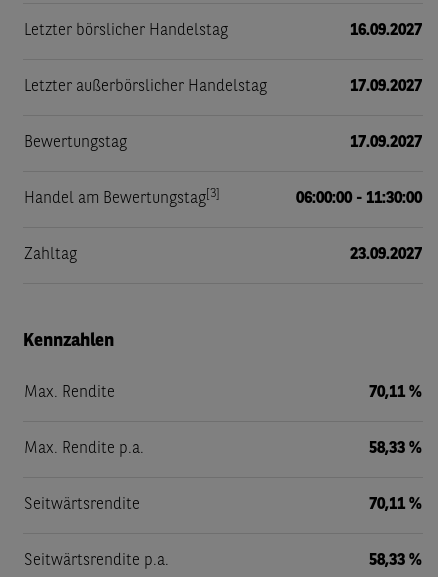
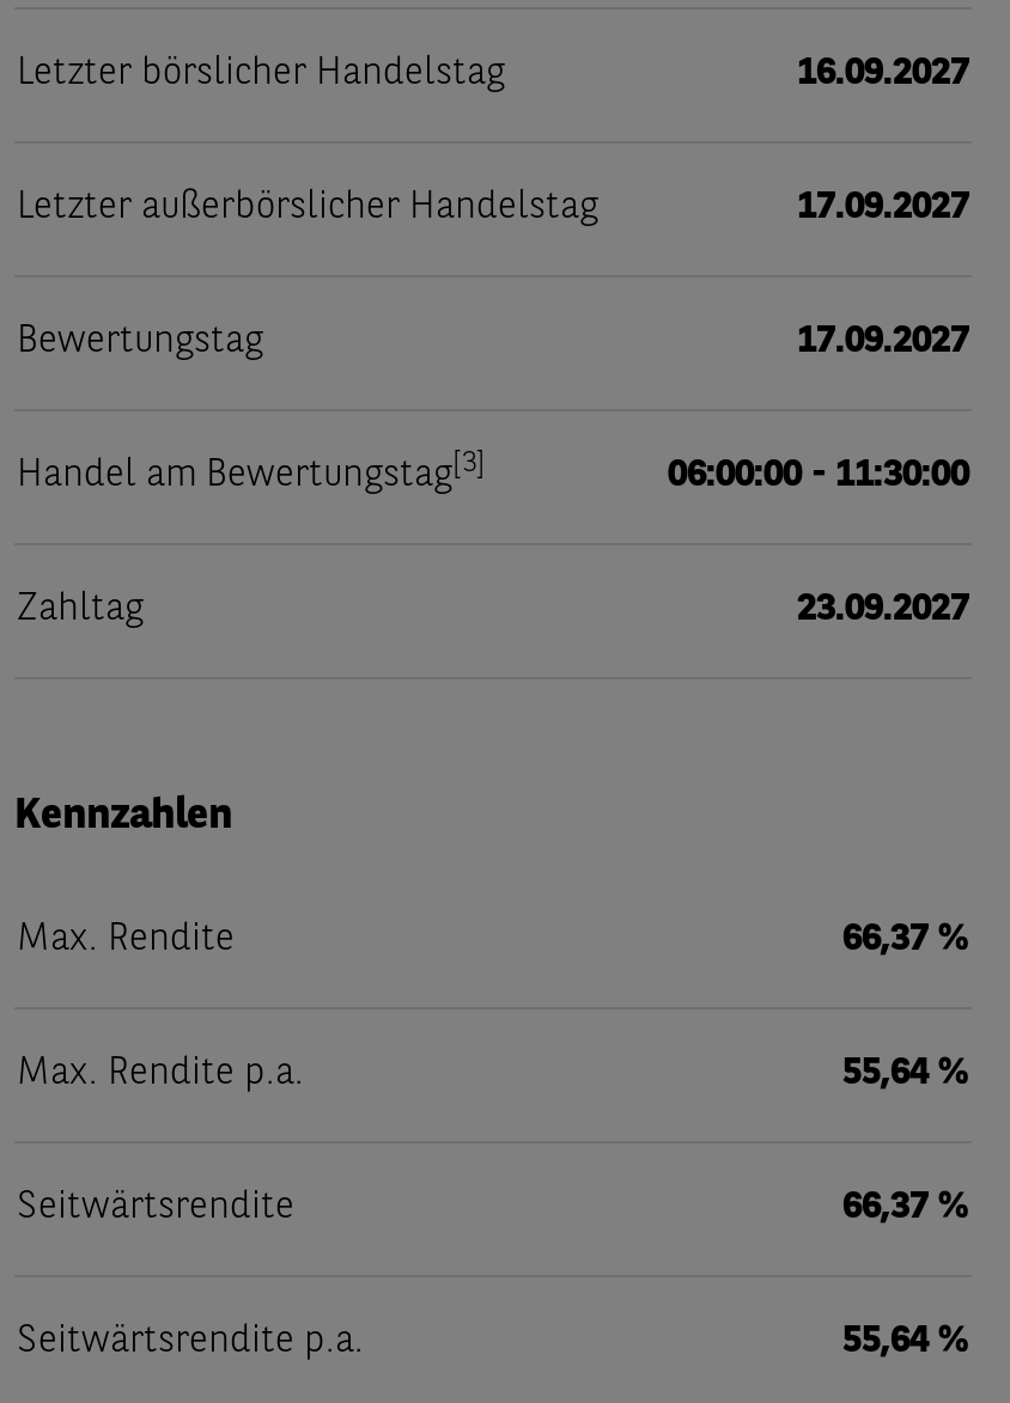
- 70,11 %
+ 66,37 %

- 58,33 %
+ 55,64 %

- 70,11 %
+ 66,37 %

- 58,33 %
+ 55,64 %
